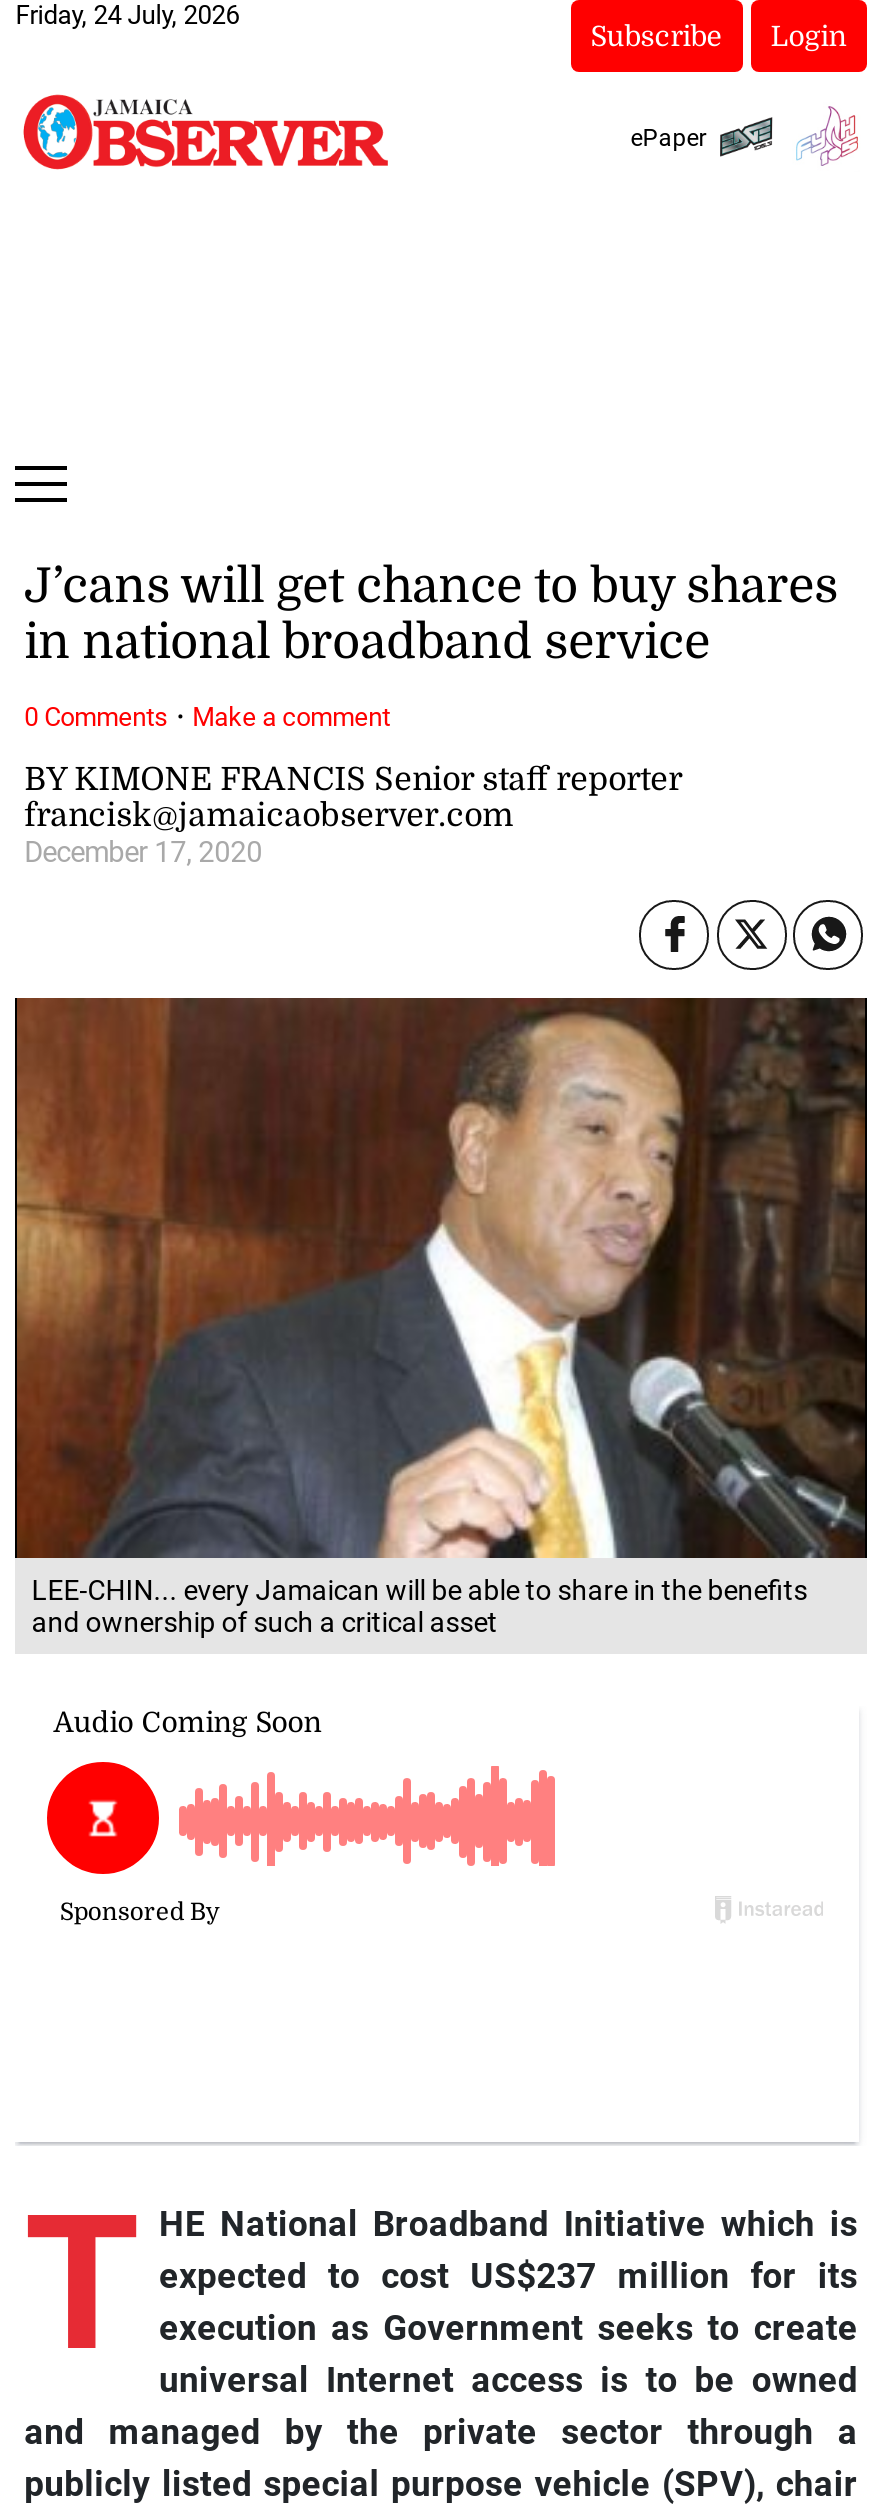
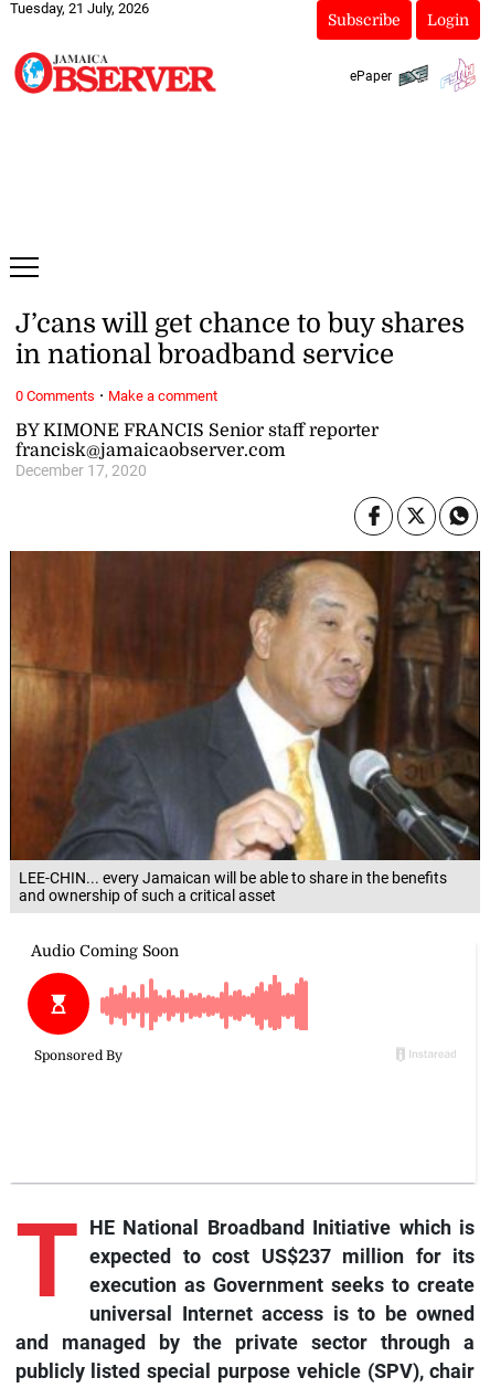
- Friday, 24 July, 2026
+ Tuesday, 21 July, 2026
